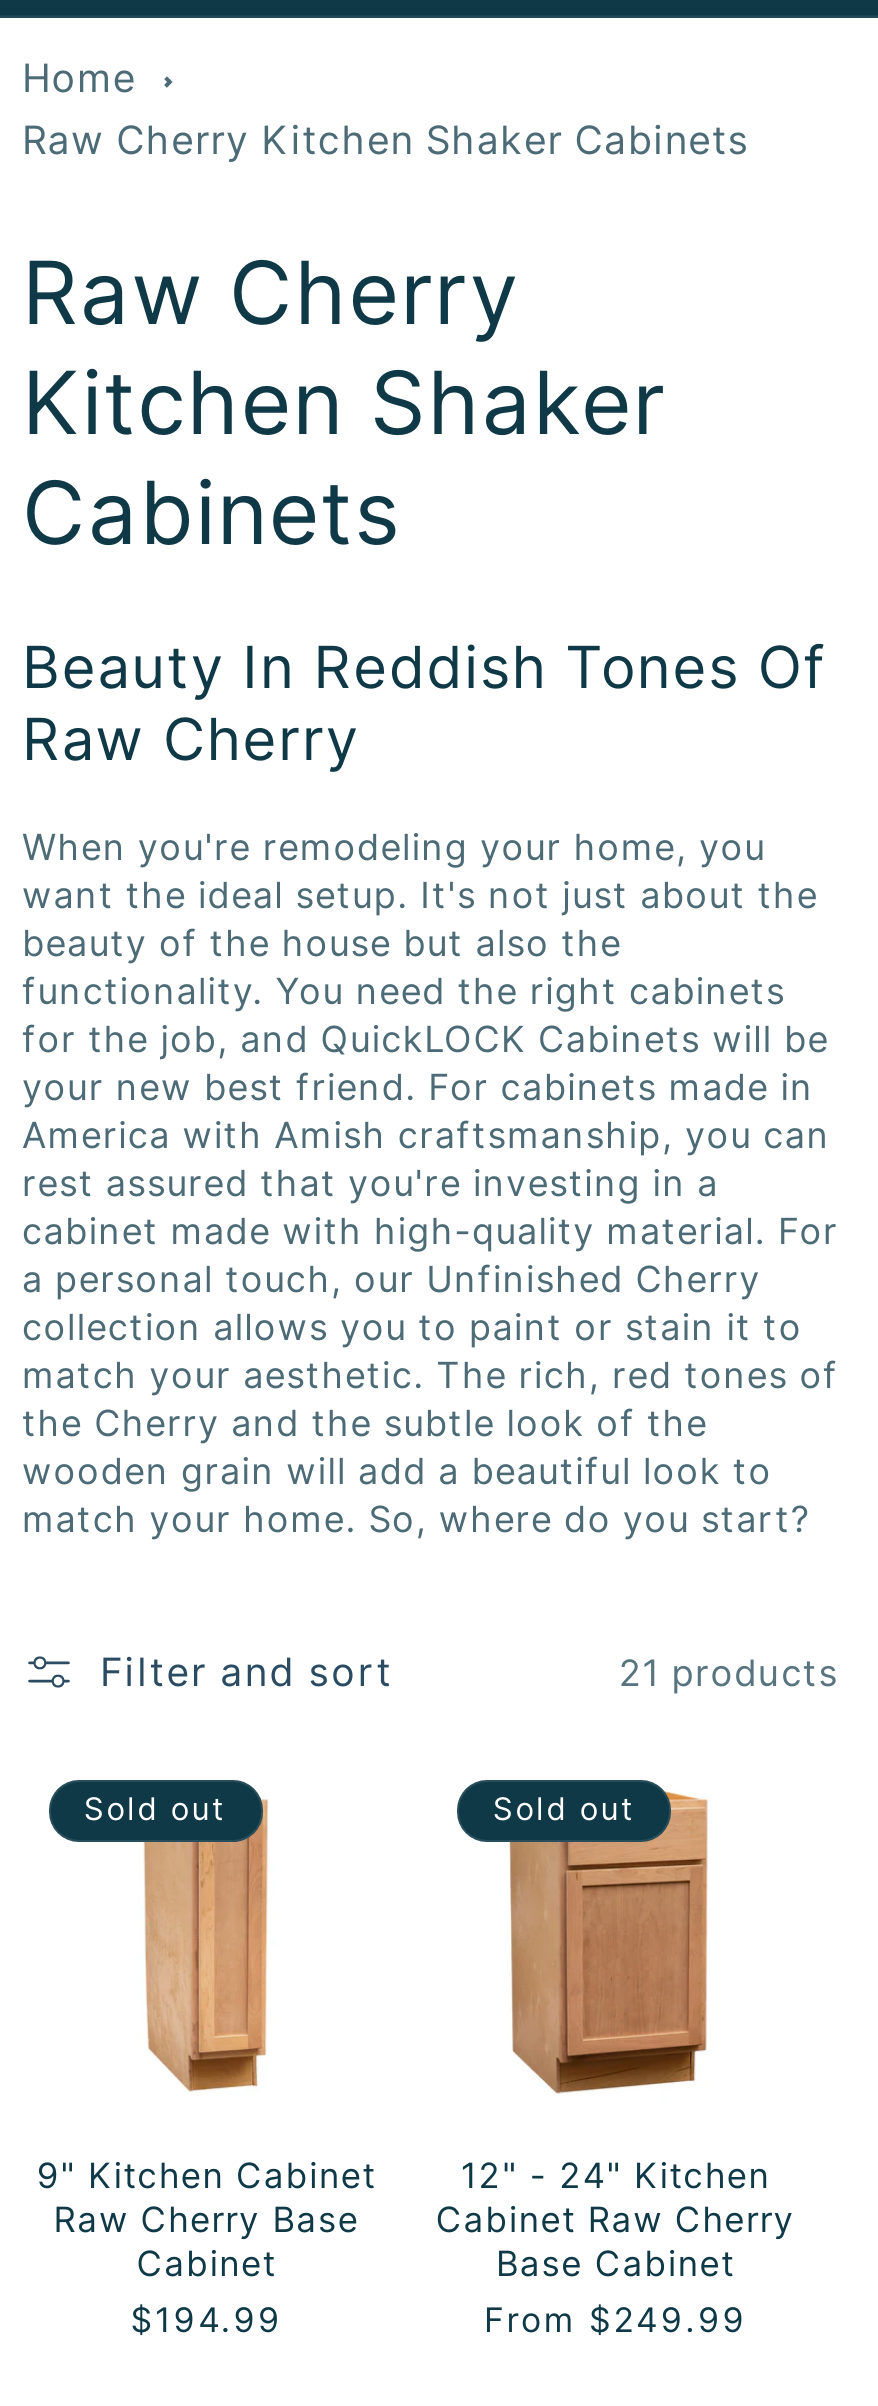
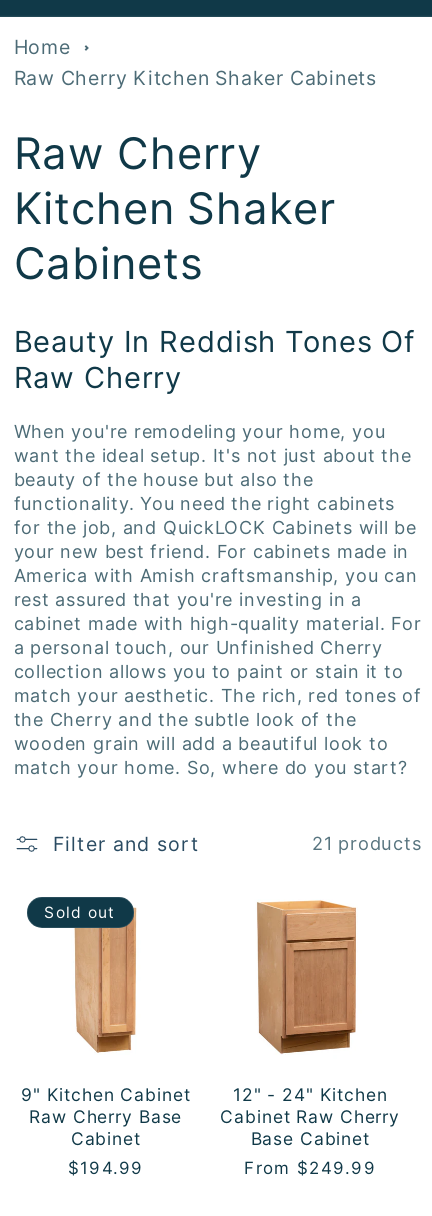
- Sold out
